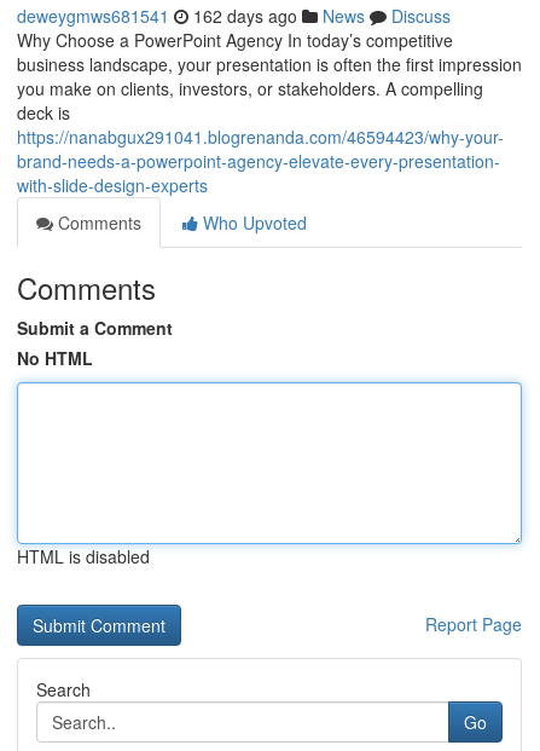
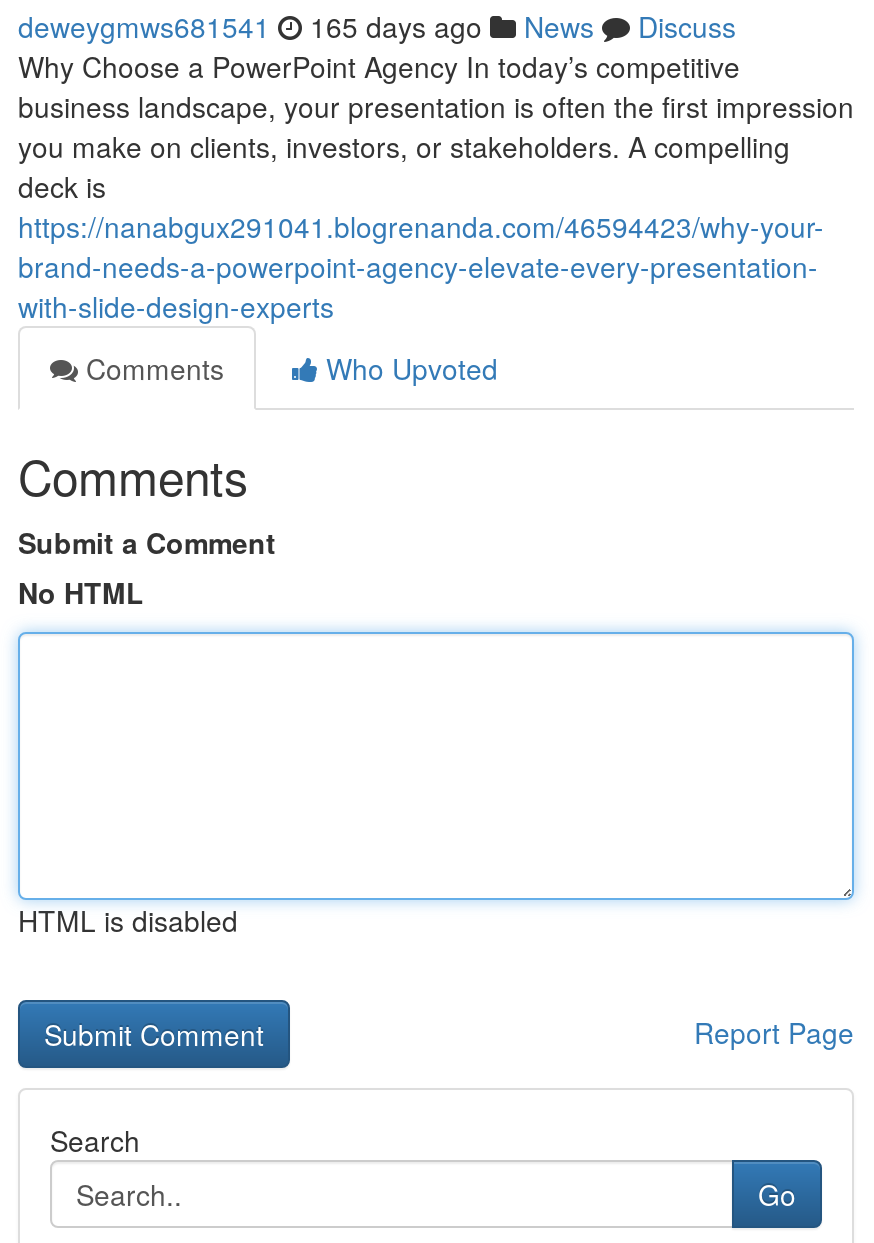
- deweygmws681541 162 days ago News Discuss
+ deweygmws681541 165 days ago News Discuss
